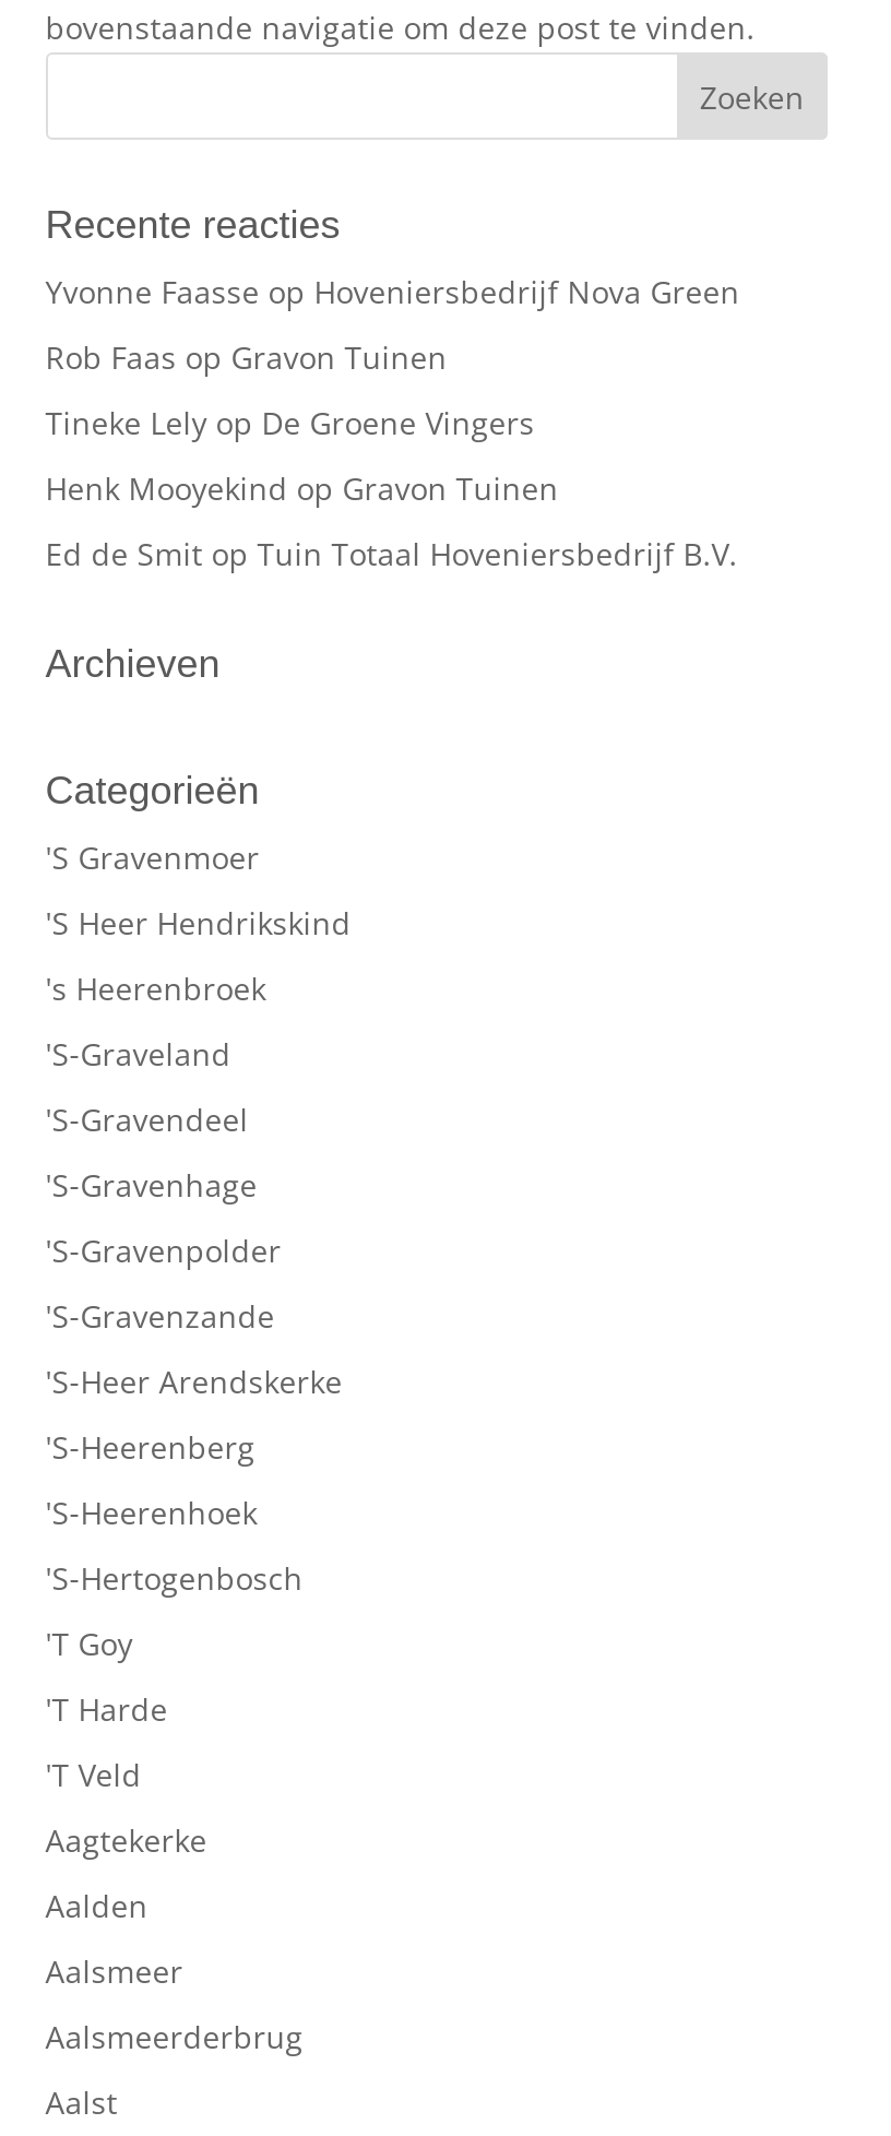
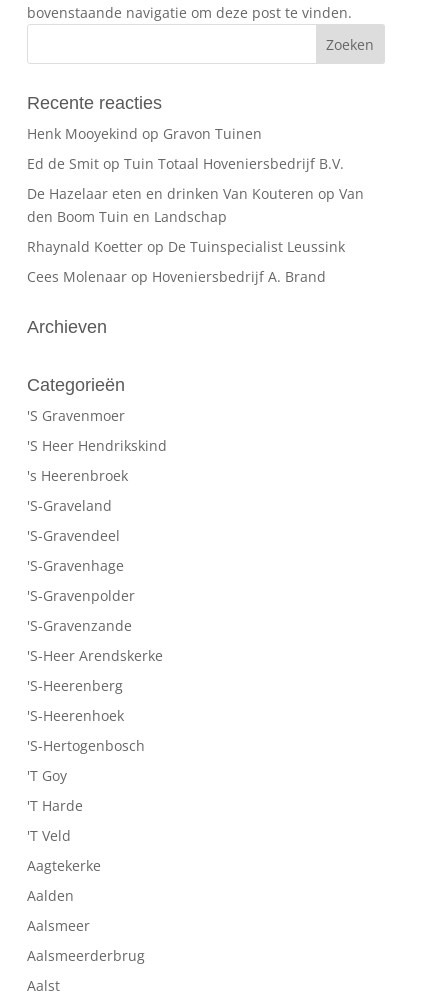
- Yvonne Faasse op Hoveniersbedrijf Nova Green
- Rob Faas op Gravon Tuinen
- Tineke Lely op De Groene Vingers

moved up: Henk Mooyekind op Gravon Tuinen | Ed de Smit op Tuin Totaal Hoveniersbedrijf B.V.

+ De Hazelaar eten en drinken Van Kouteren op Van
+ den Boom Tuin en Landschap
+ Rhaynald Koetter op De Tuinspecialist Leussink
+ Cees Molenaar op Hoveniersbedrijf A. Brand
